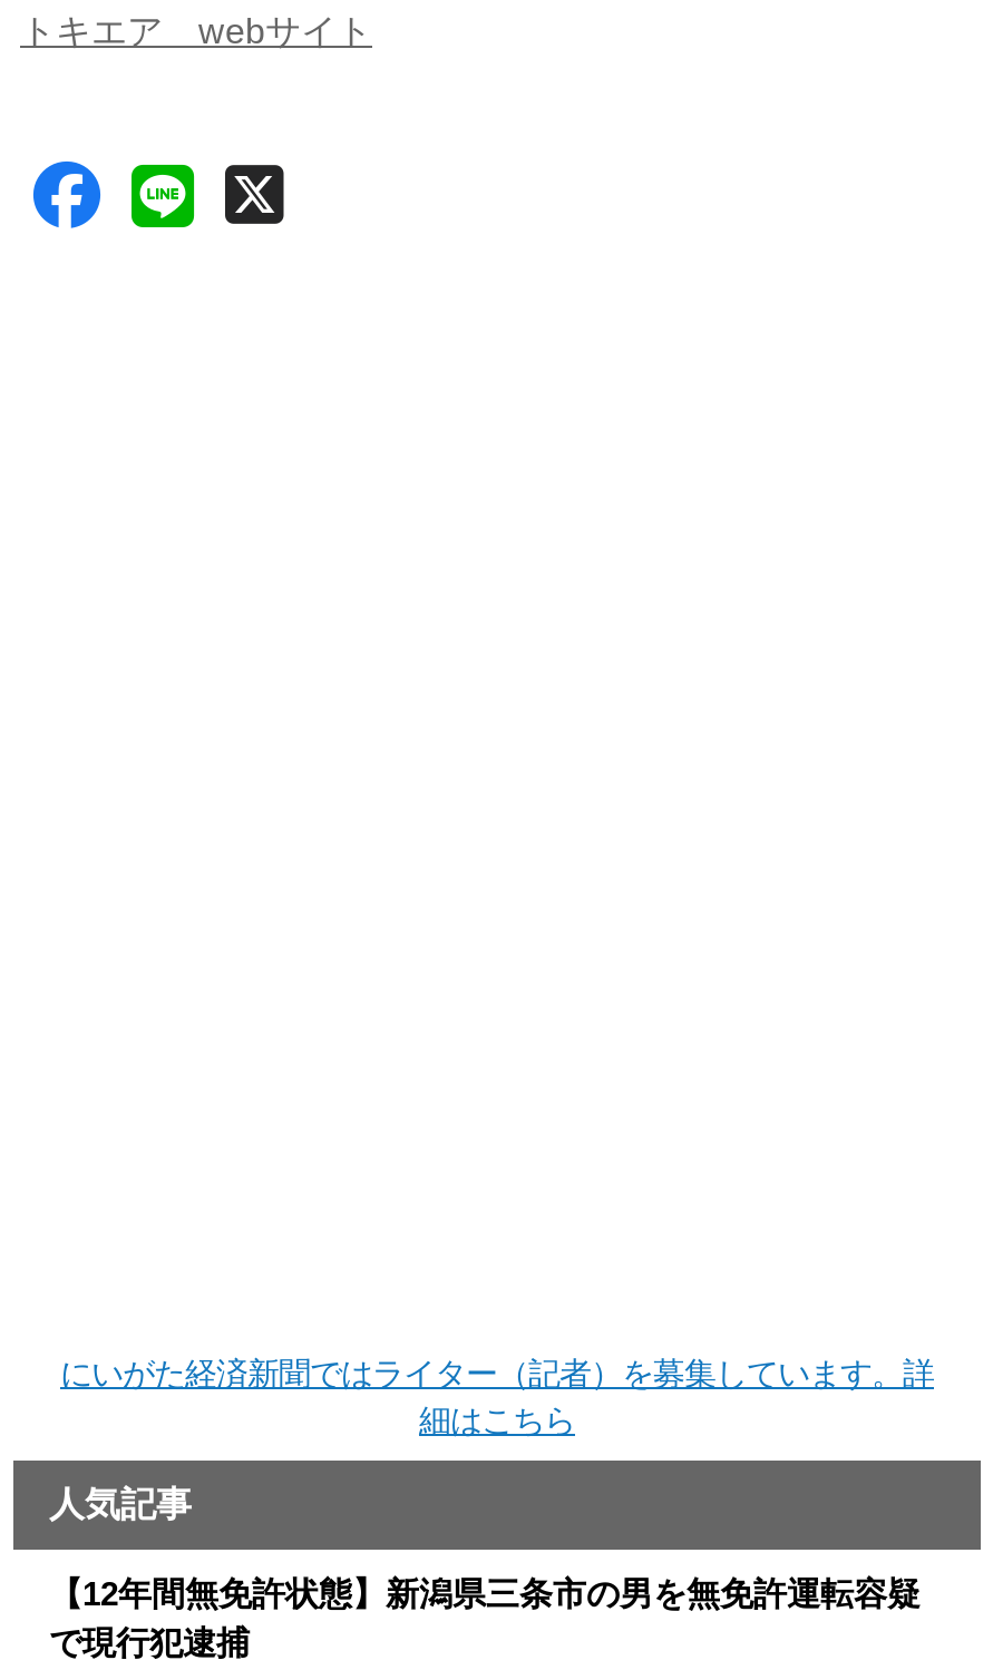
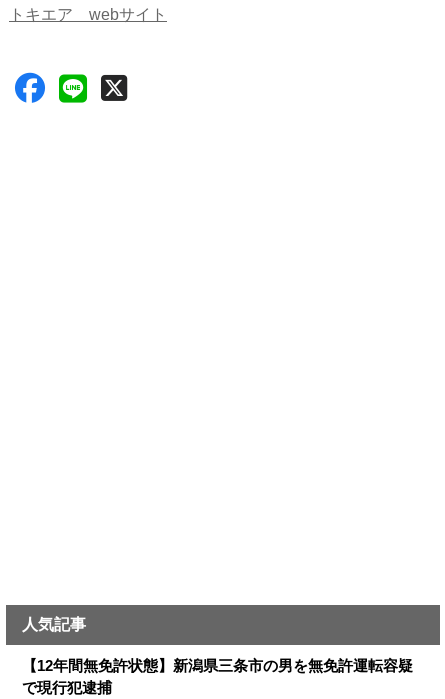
- にいがた経済新聞ではライター（記者）を募集しています。詳
- 細はこちら
